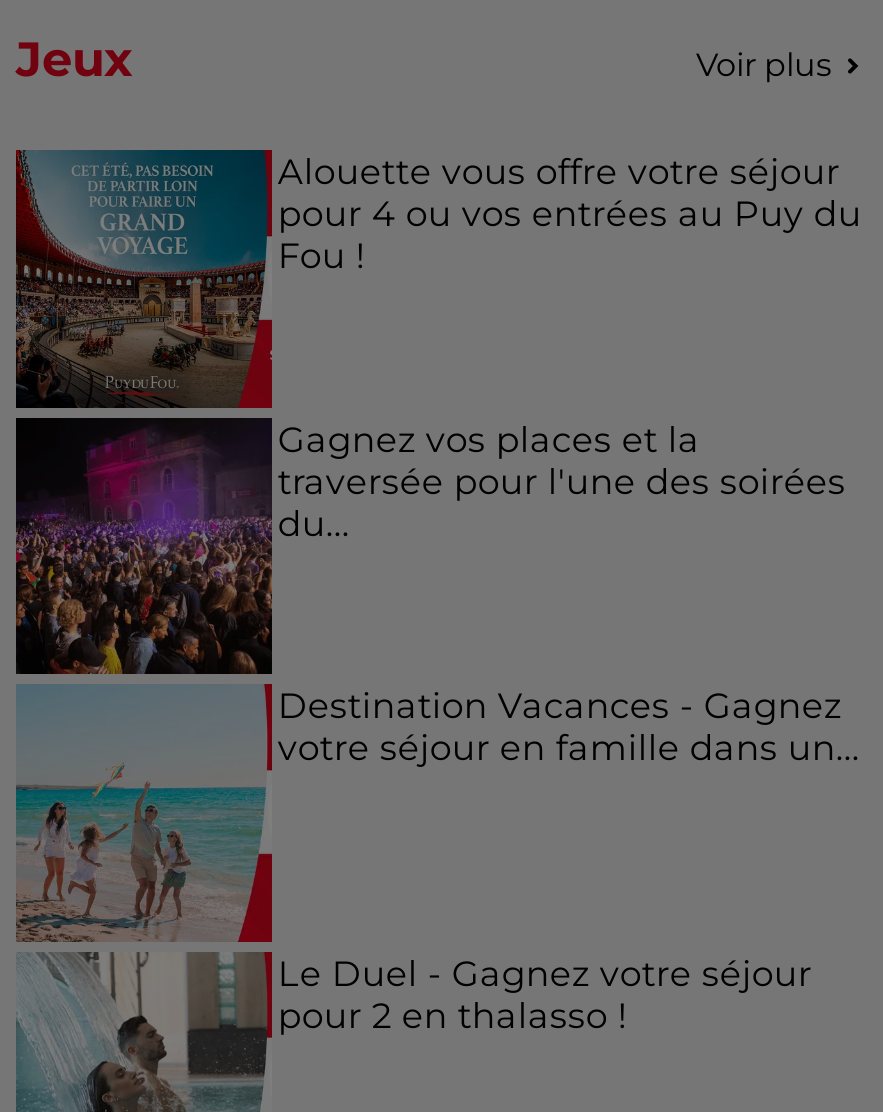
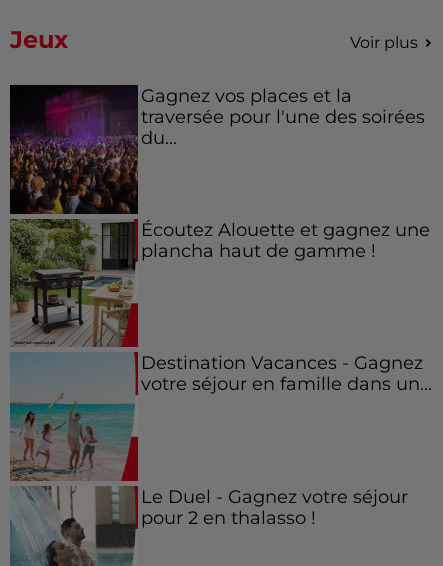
- [image]
- Alouette vous offre votre séjour
- pour 4 ou vos entrées au Puy du
- Fou !

moved up: Gagnez vos places et la | traversée pour l'une des soirées | du...

+ [image]
+ Écoutez Alouette et gagnez une
+ plancha haut de gamme !
